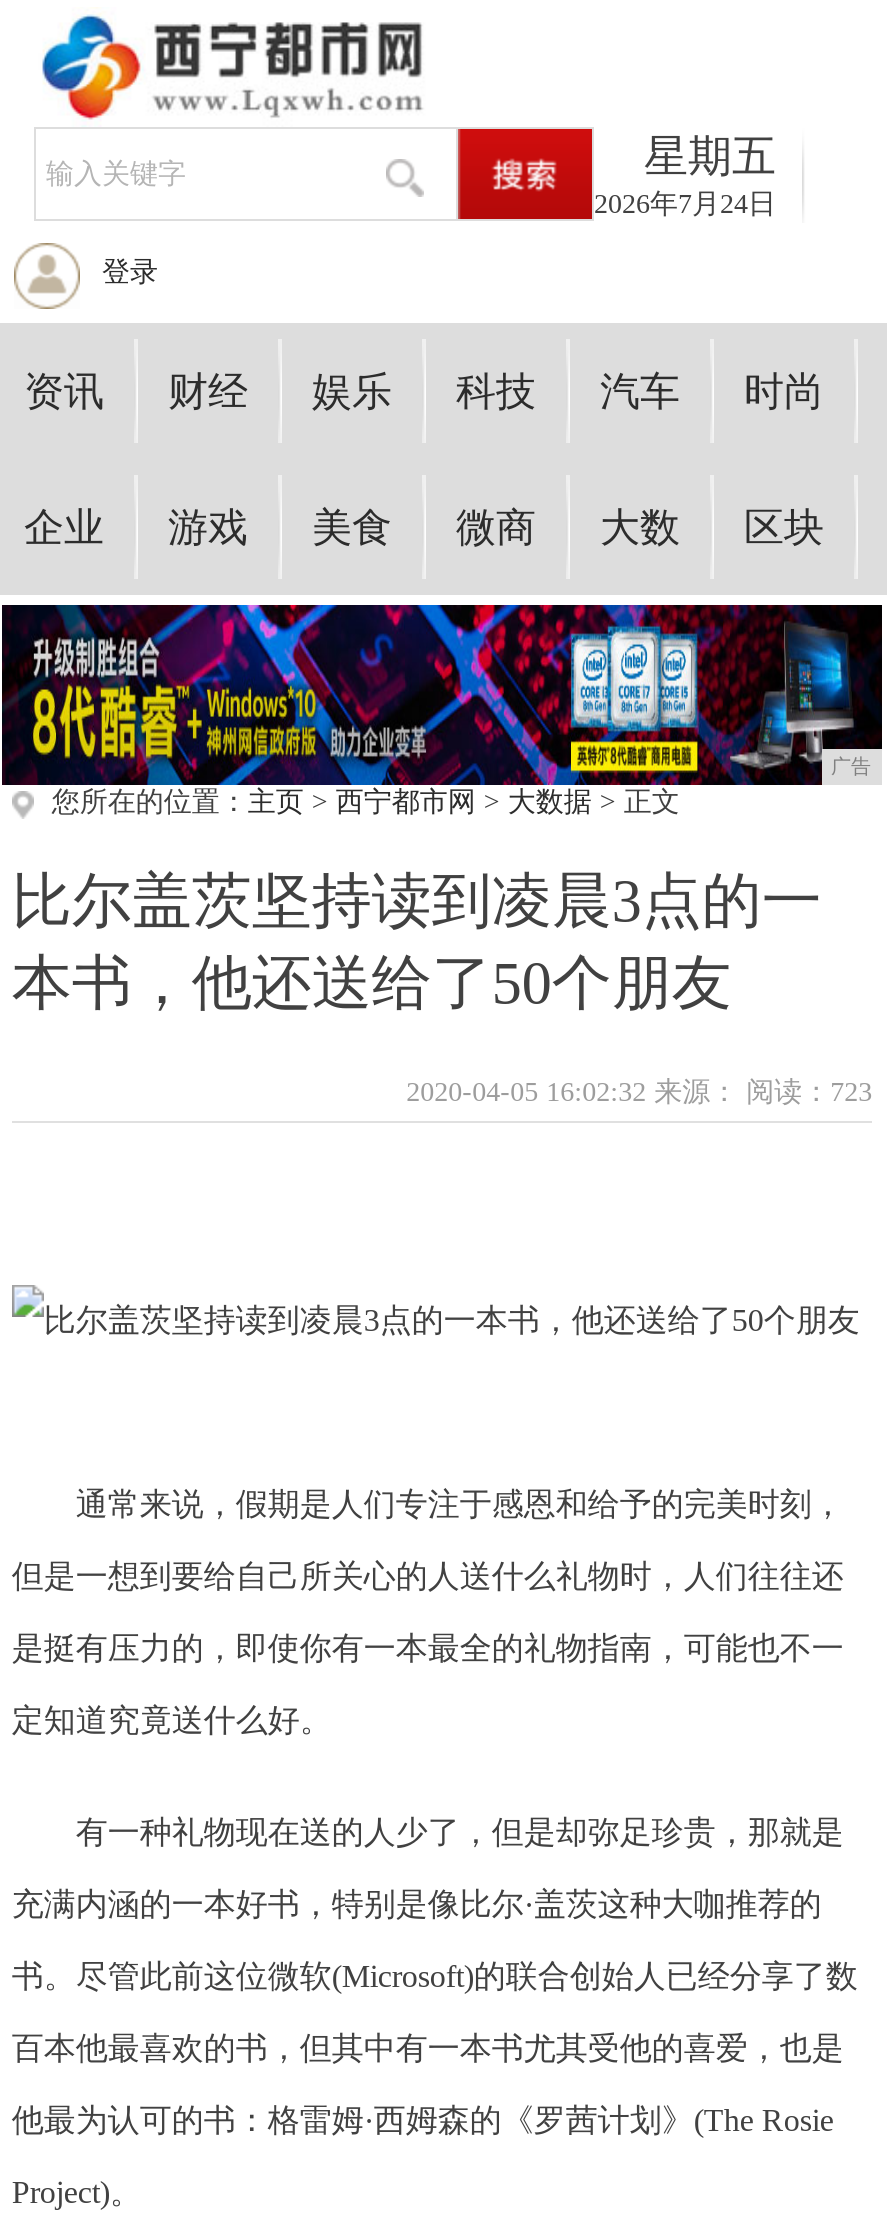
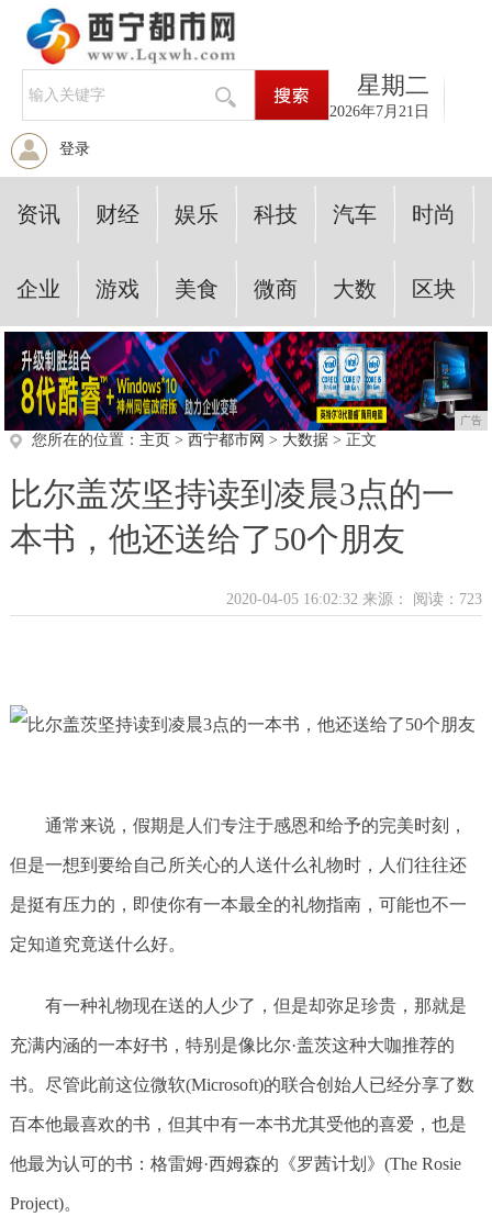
- 星期五
+ 星期二

- 2026年7月24日
+ 2026年7月21日
